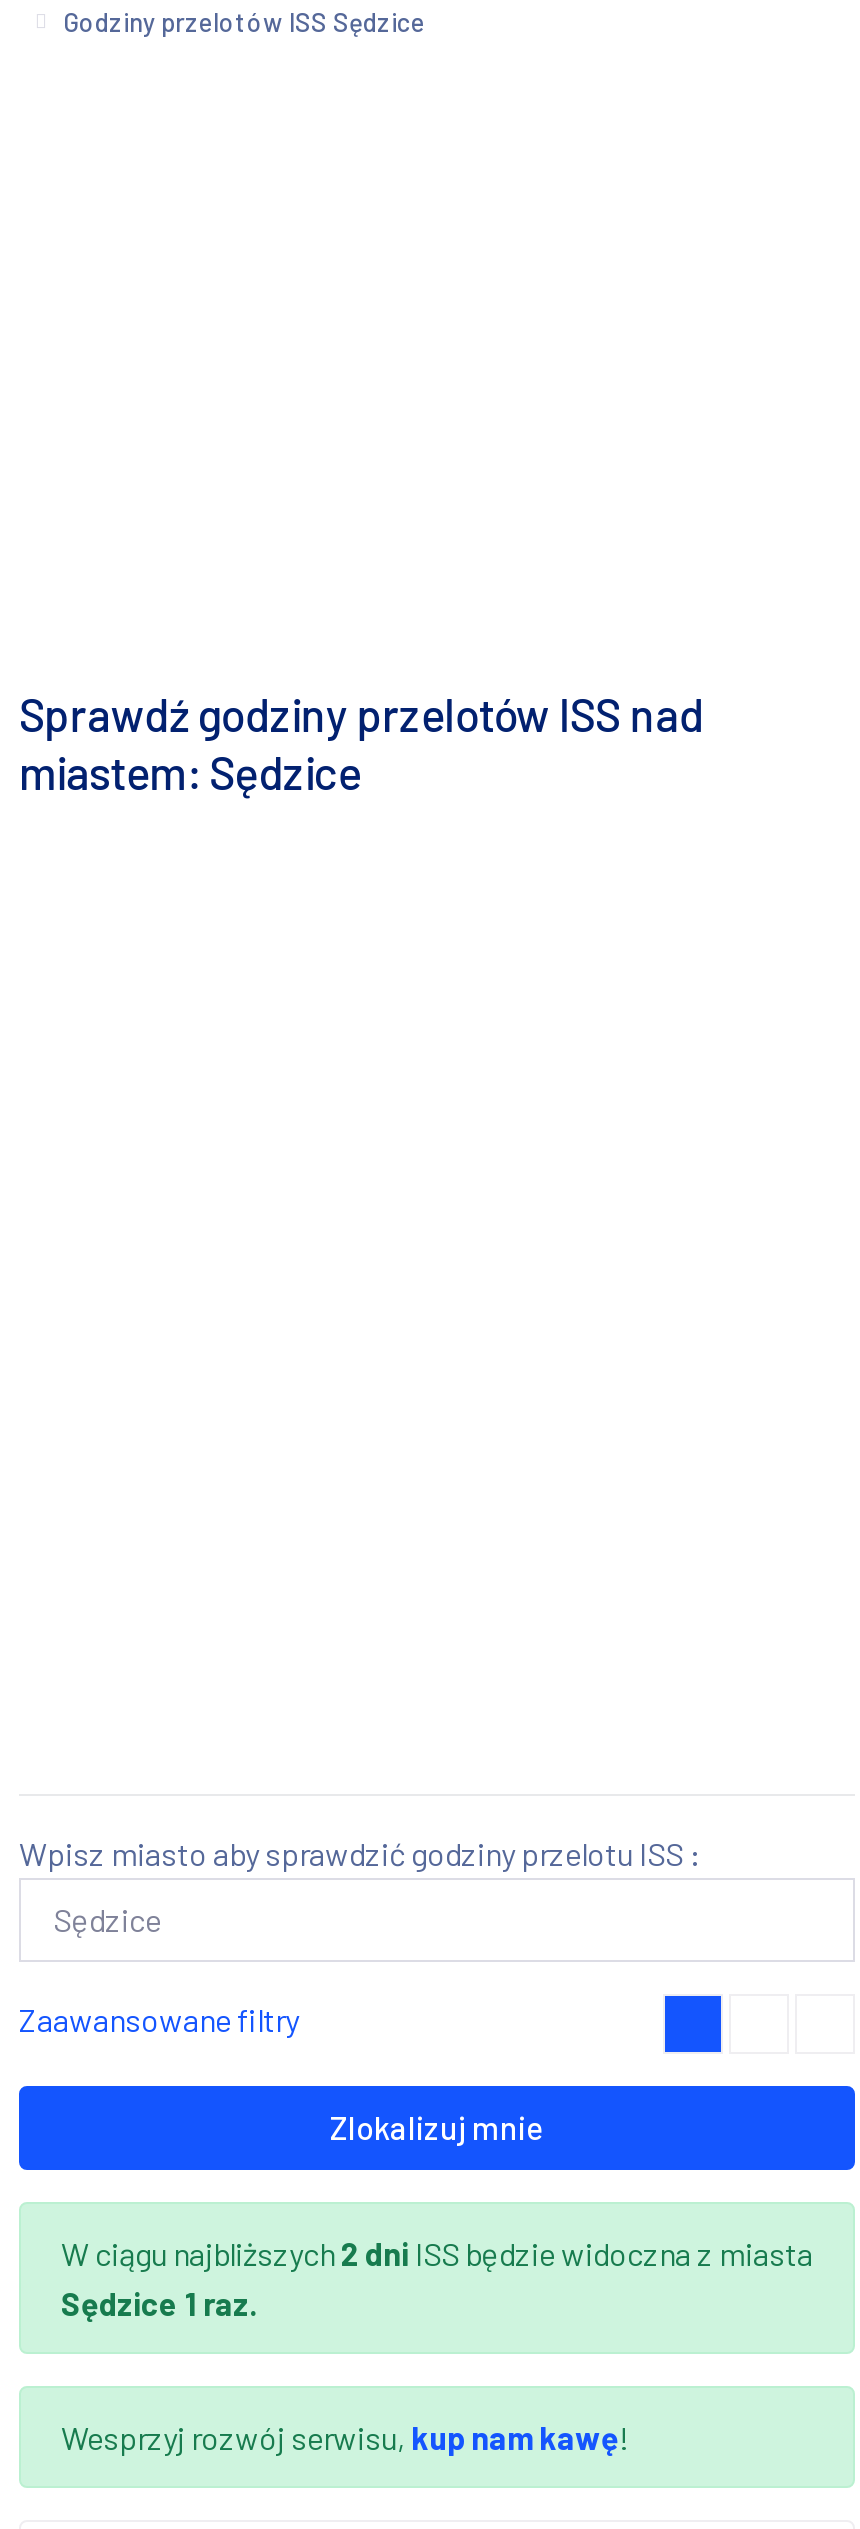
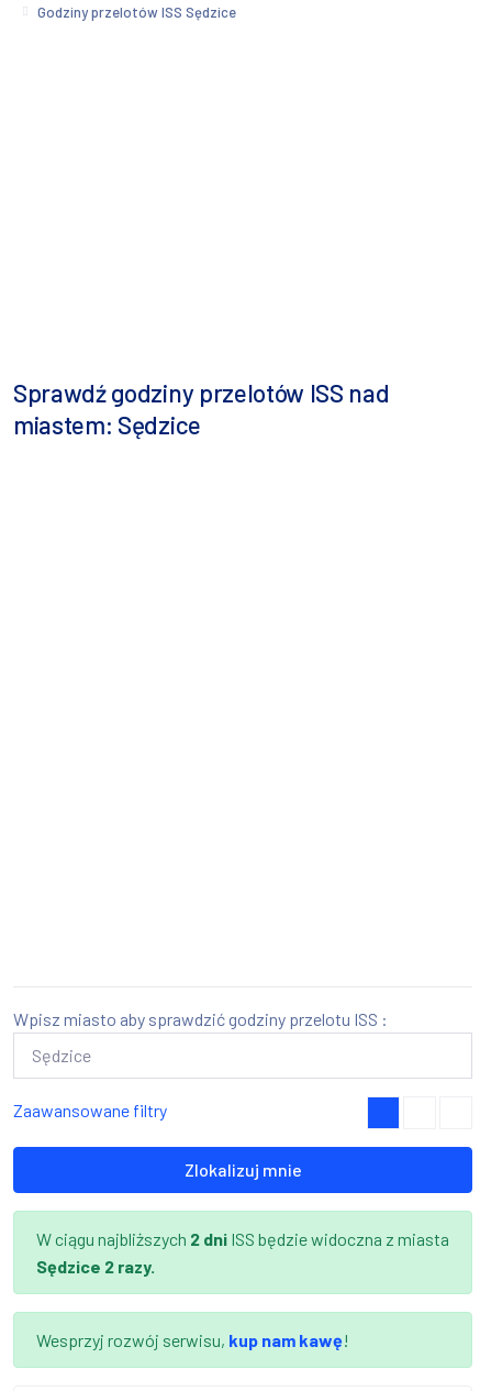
- Sędzice 1 raz.
+ Sędzice 2 razy.
